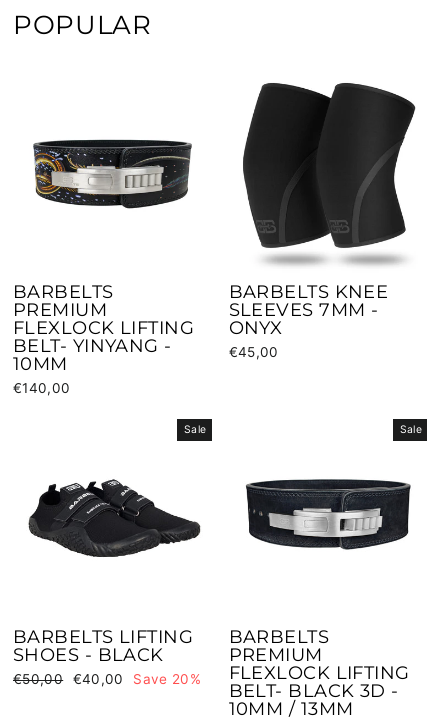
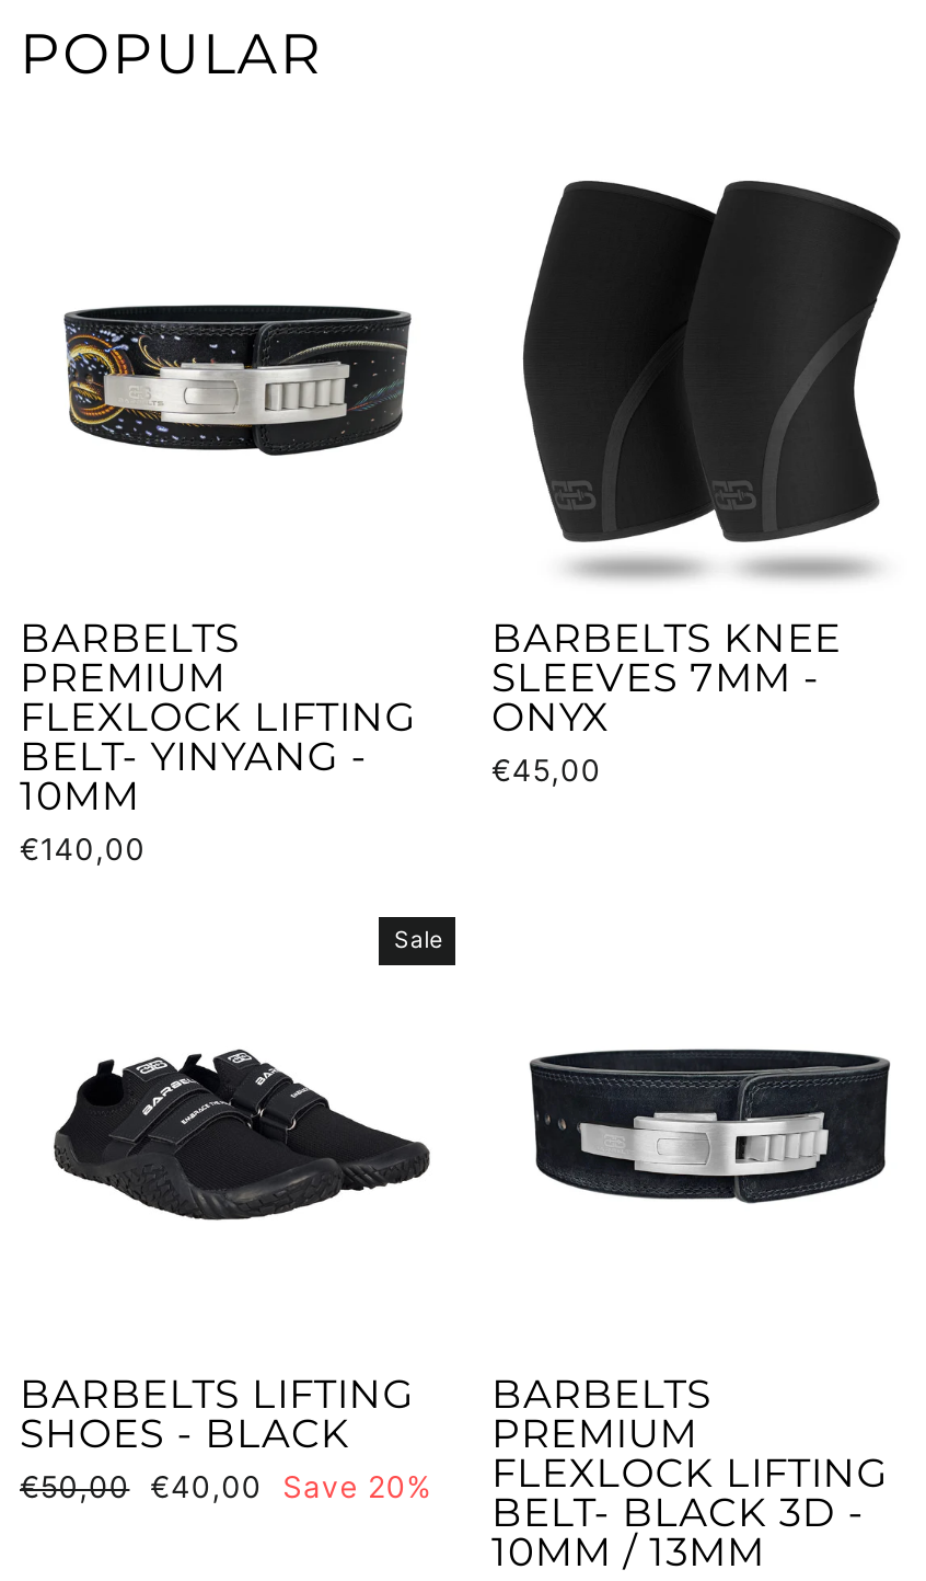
- Sale
